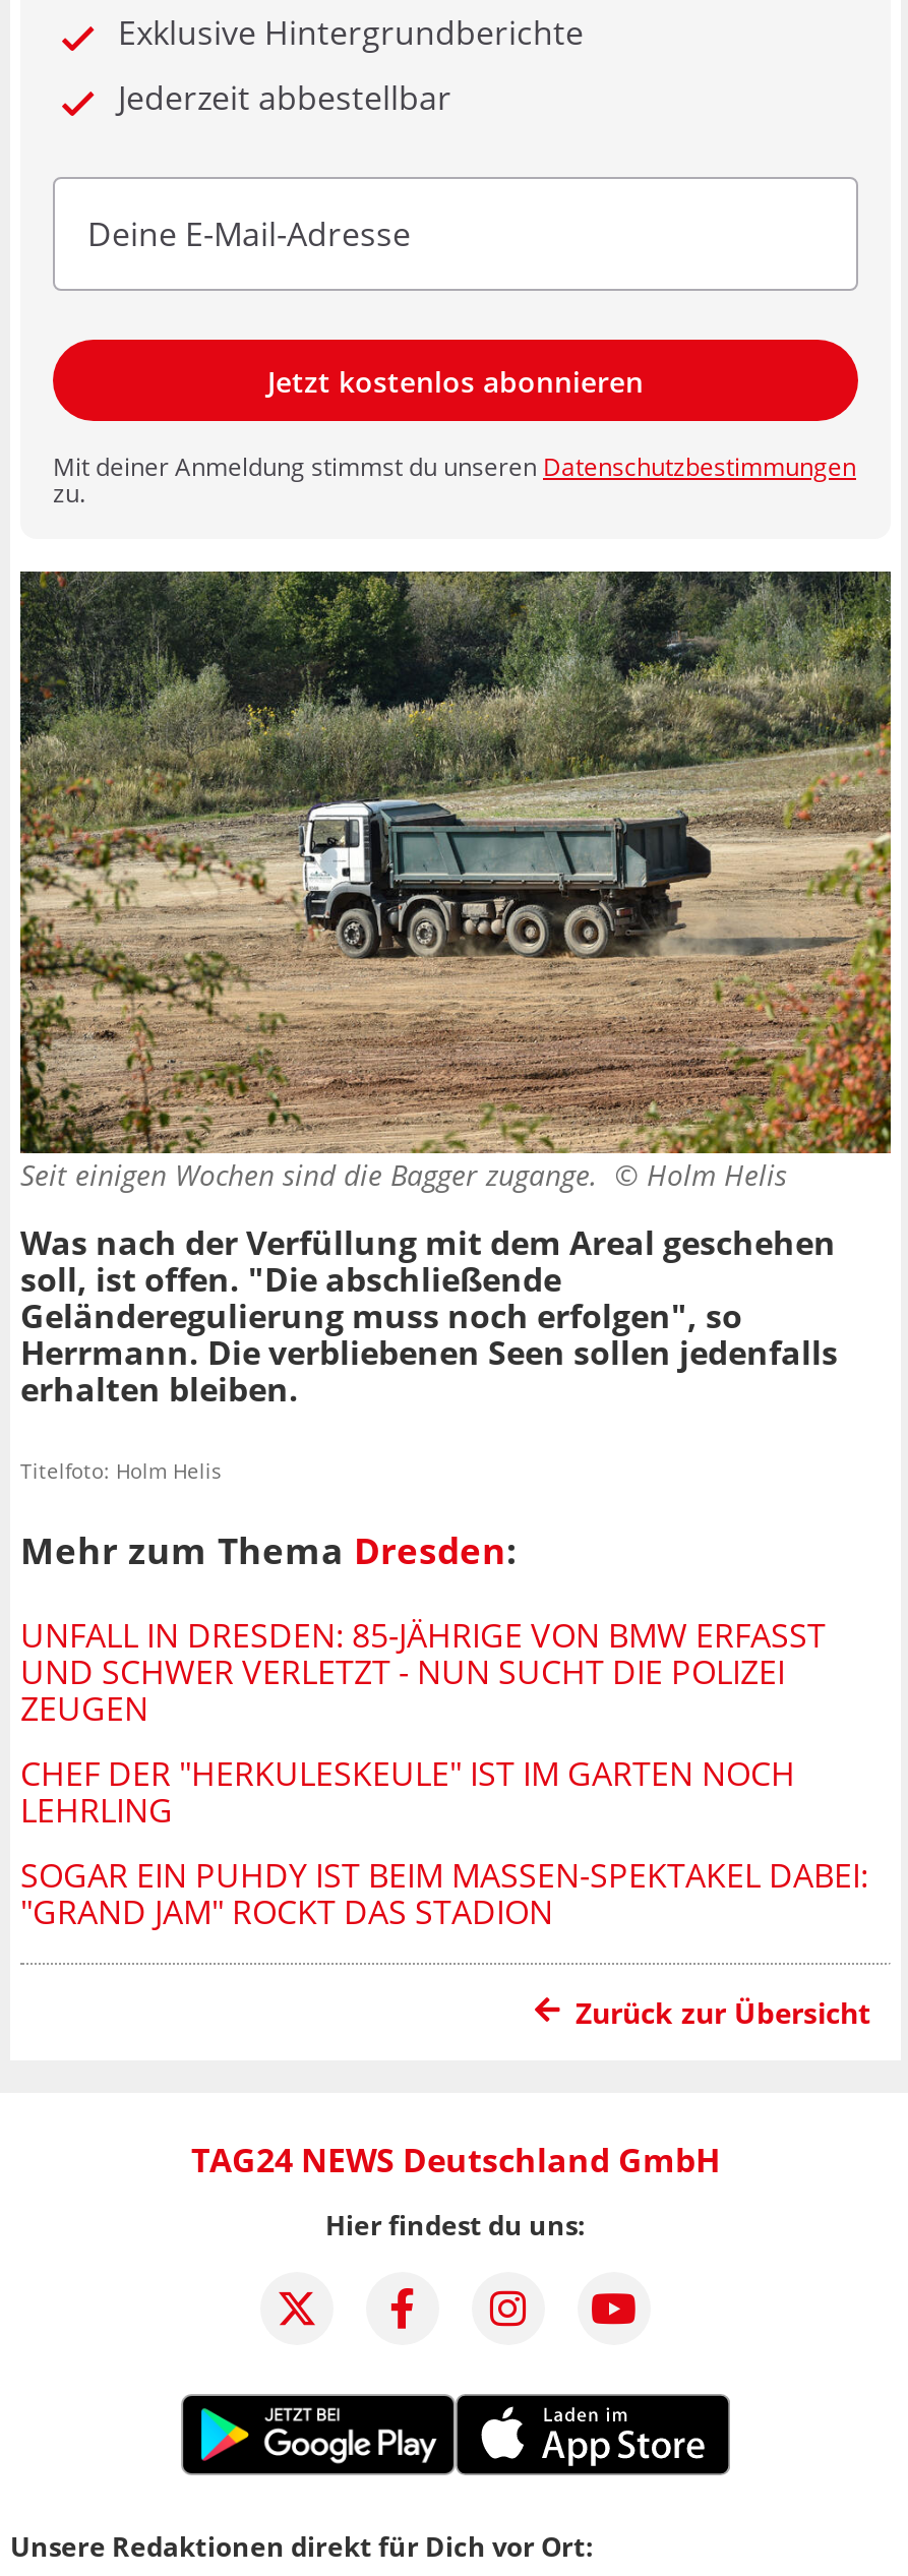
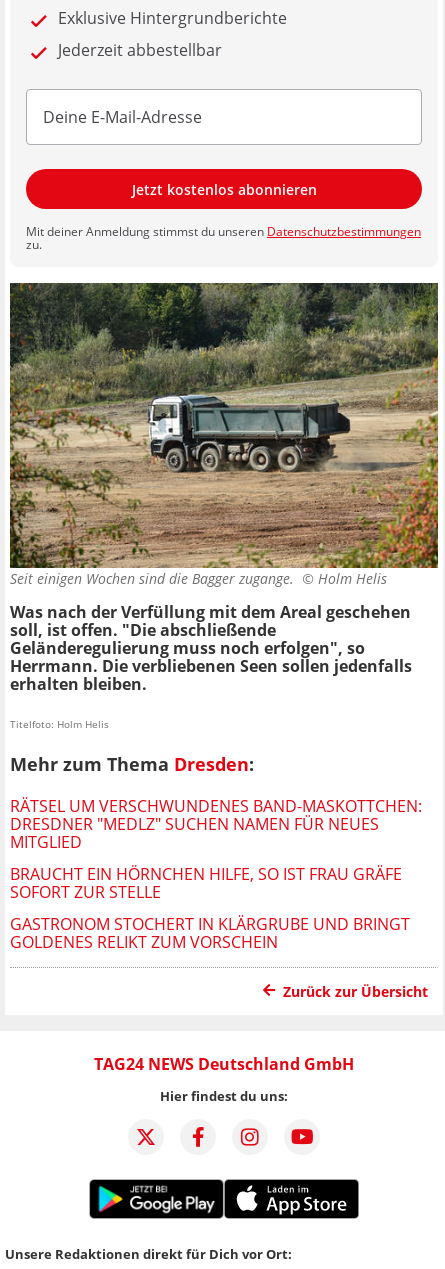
- UNFALL IN DRESDEN: 85-JÄHRIGE VON BMW ERFASST
- UND SCHWER VERLETZT - NUN SUCHT DIE POLIZEI
- ZEUGEN
+ RÄTSEL UM VERSCHWUNDENES BAND-MASKOTTCHEN:
+ DRESDNER "MEDLZ" SUCHEN NAMEN FÜR NEUES
+ MITGLIED

- CHEF DER "HERKULESKEULE" IST IM GARTEN NOCH
- LEHRLING
+ BRAUCHT EIN HÖRNCHEN HILFE, SO IST FRAU GRÄFE
+ SOFORT ZUR STELLE

- SOGAR EIN PUHDY IST BEIM MASSEN-SPEKTAKEL DABEI:
- "GRAND JAM" ROCKT DAS STADION
+ GASTRONOM STOCHERT IN KLÄRGRUBE UND BRINGT
+ GOLDENES RELIKT ZUM VORSCHEIN
